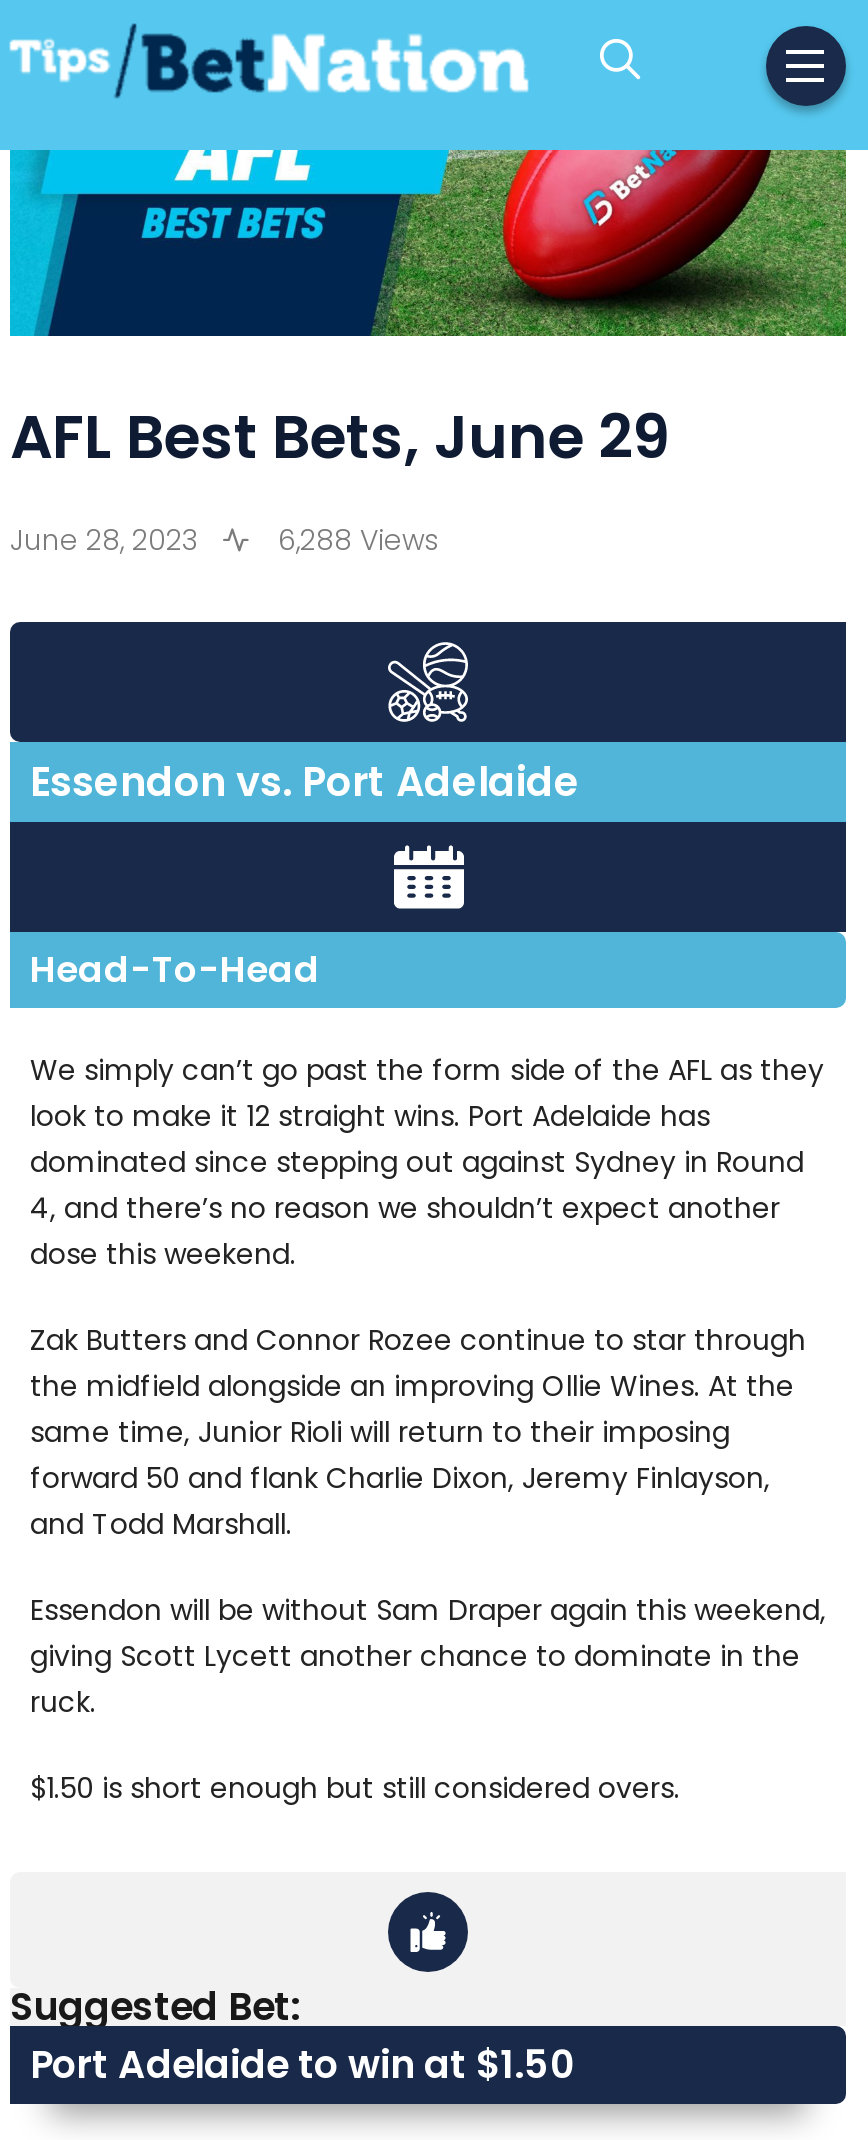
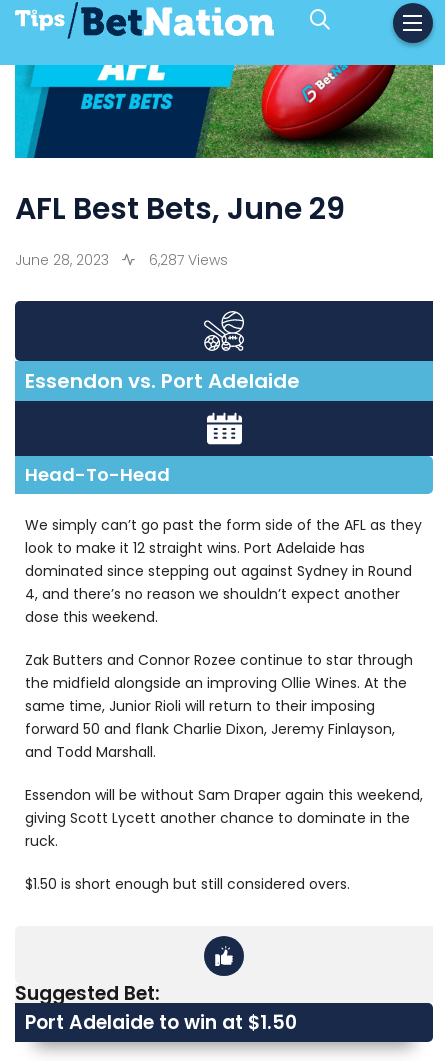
- June 28, 2023 6,288 Views
+ June 28, 2023 6,287 Views
